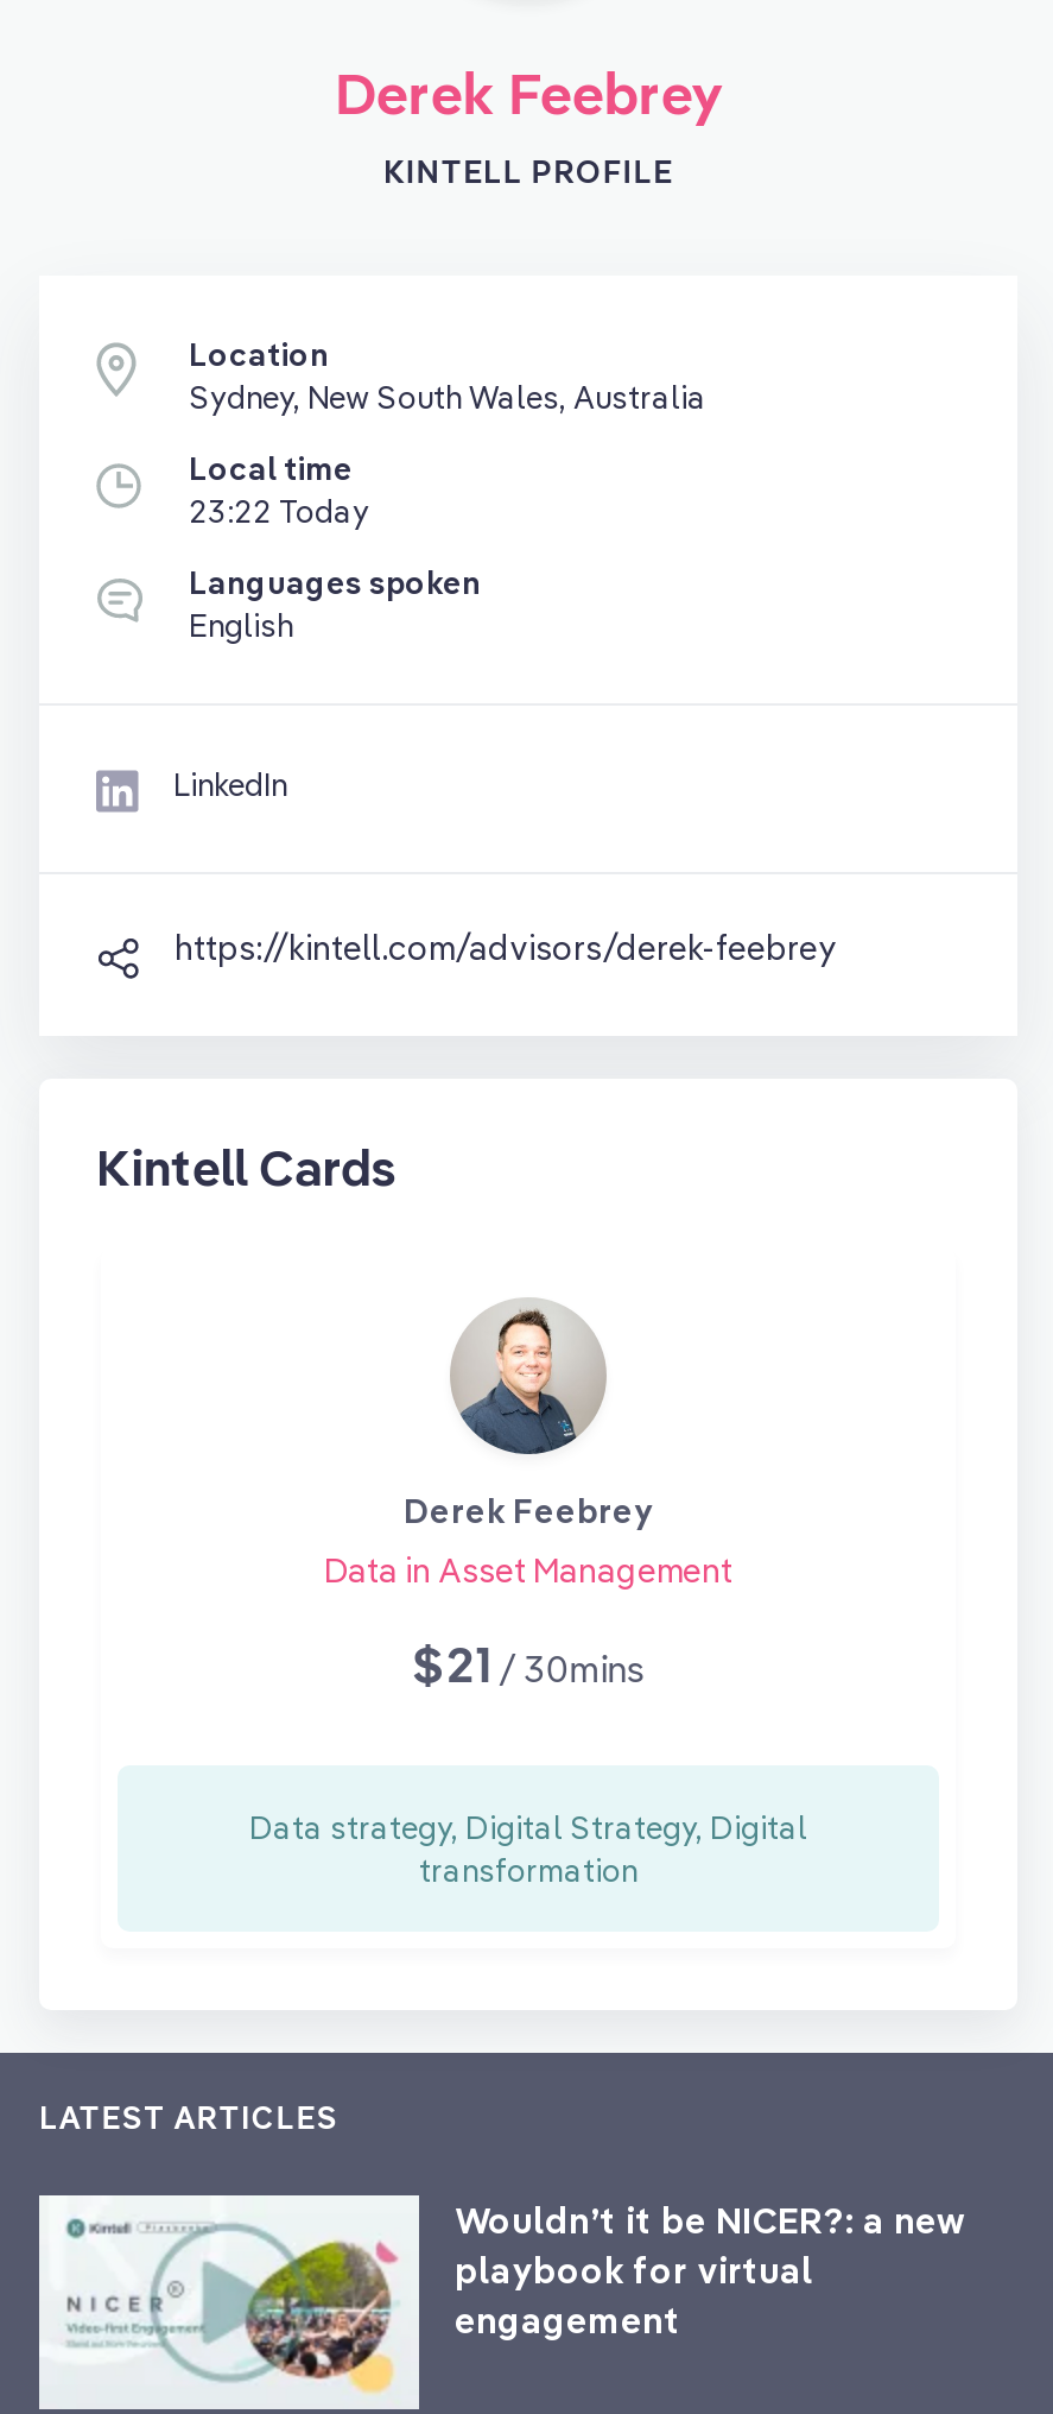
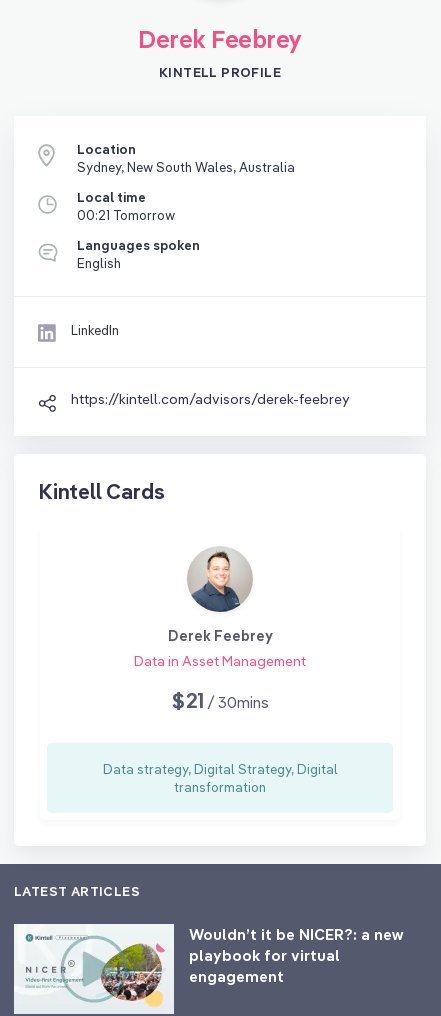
- 23:22 Today
+ 00:21 Tomorrow
